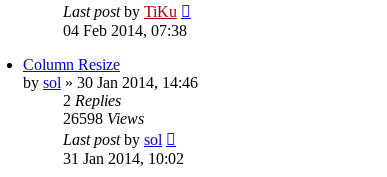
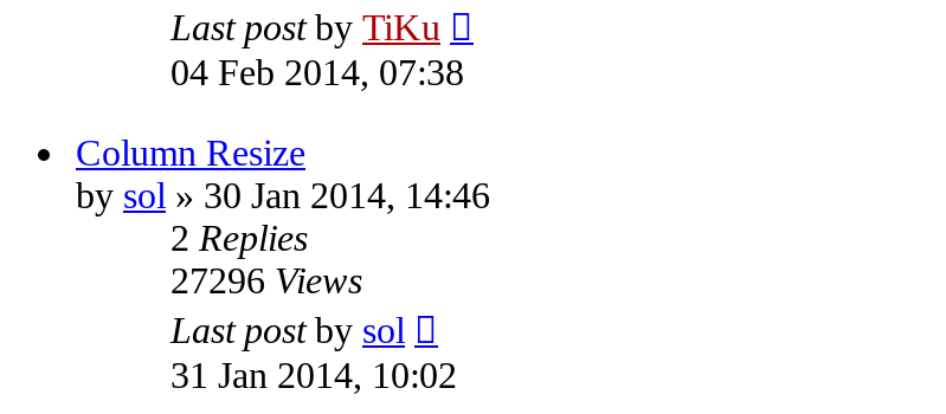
- 26598 Views
+ 27296 Views
